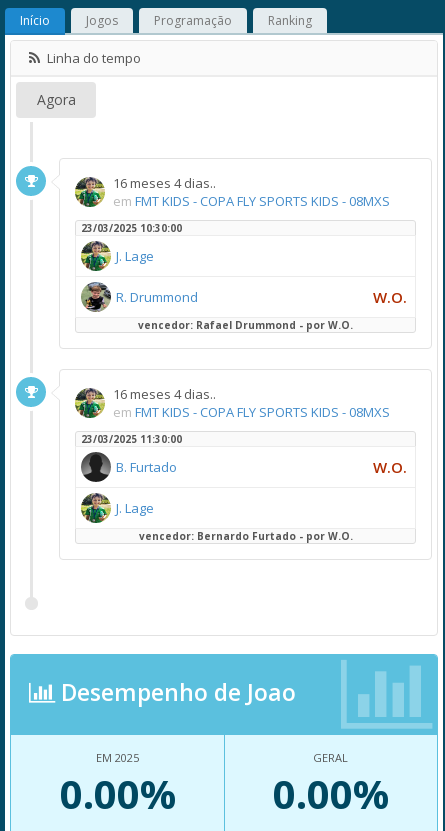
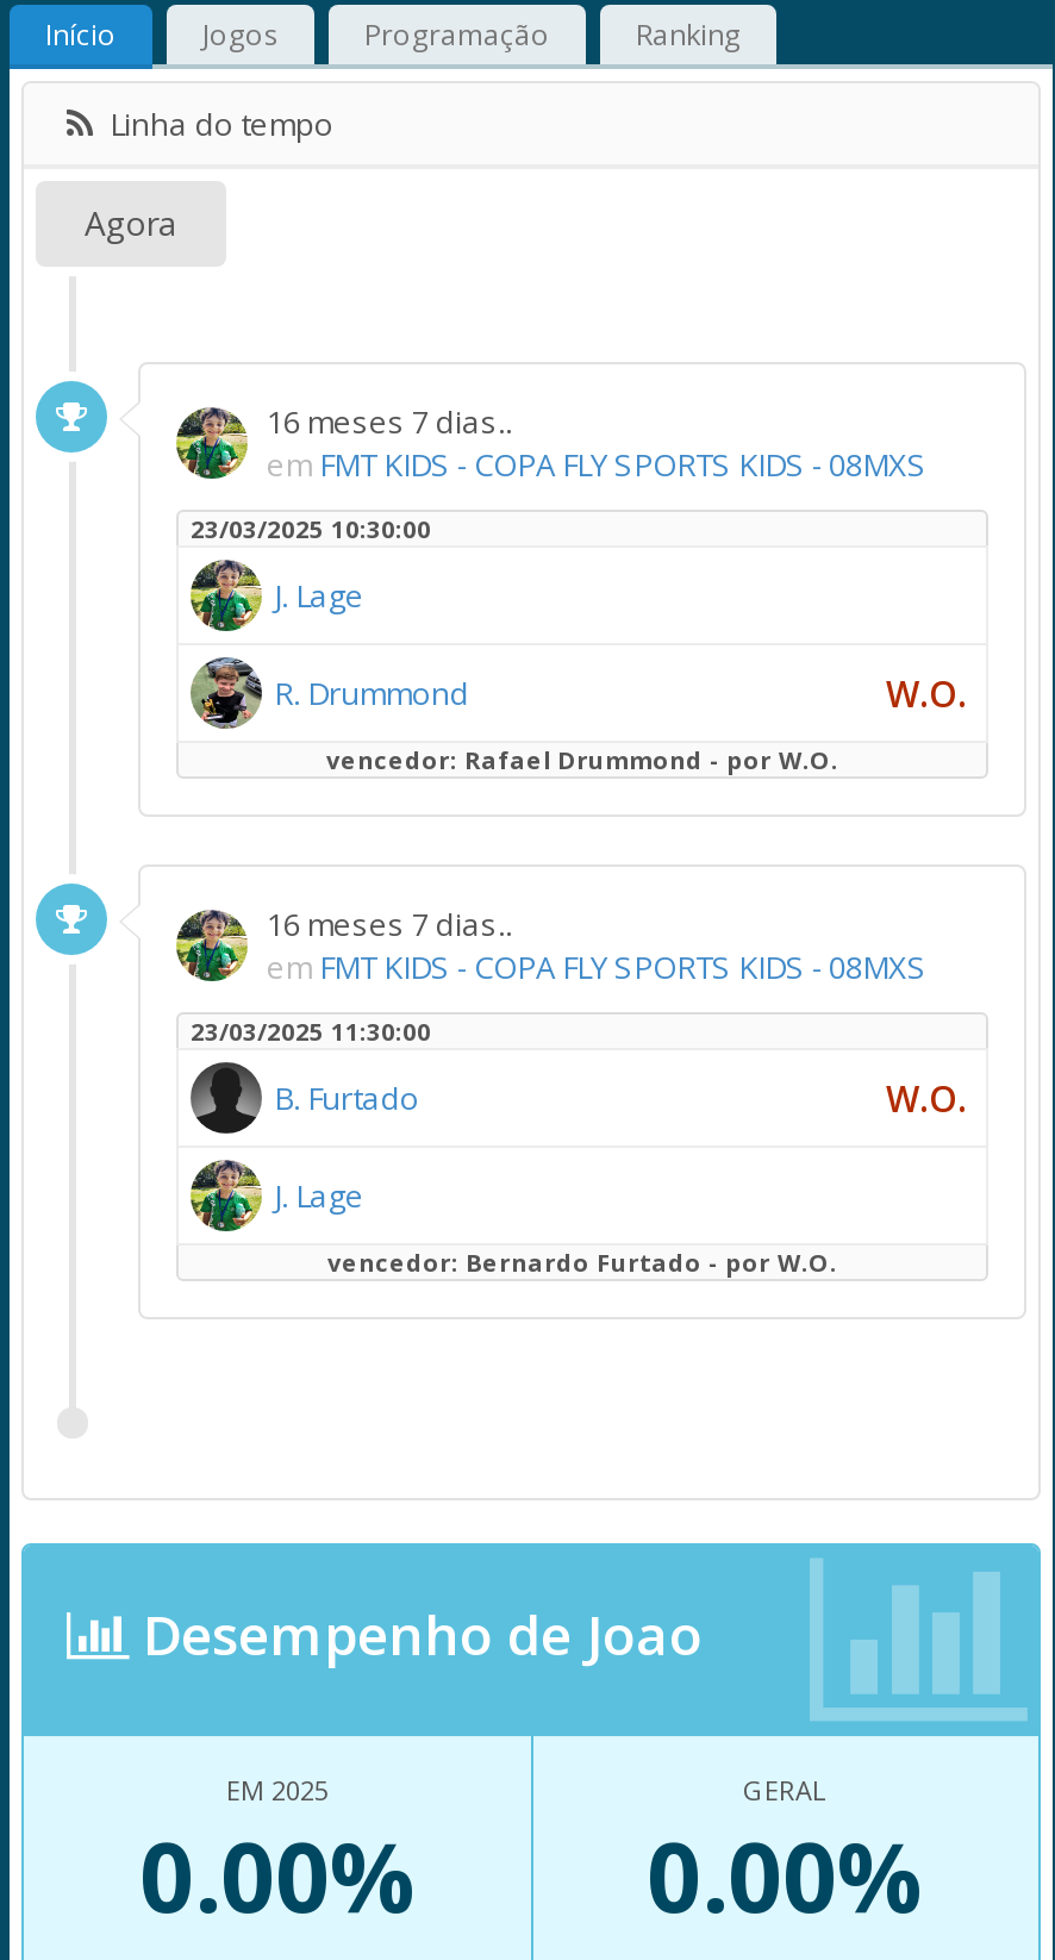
- 16 meses 4 dias..
+ 16 meses 7 dias..

- 16 meses 4 dias..
+ 16 meses 7 dias..
